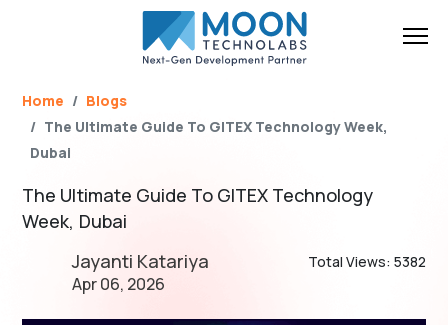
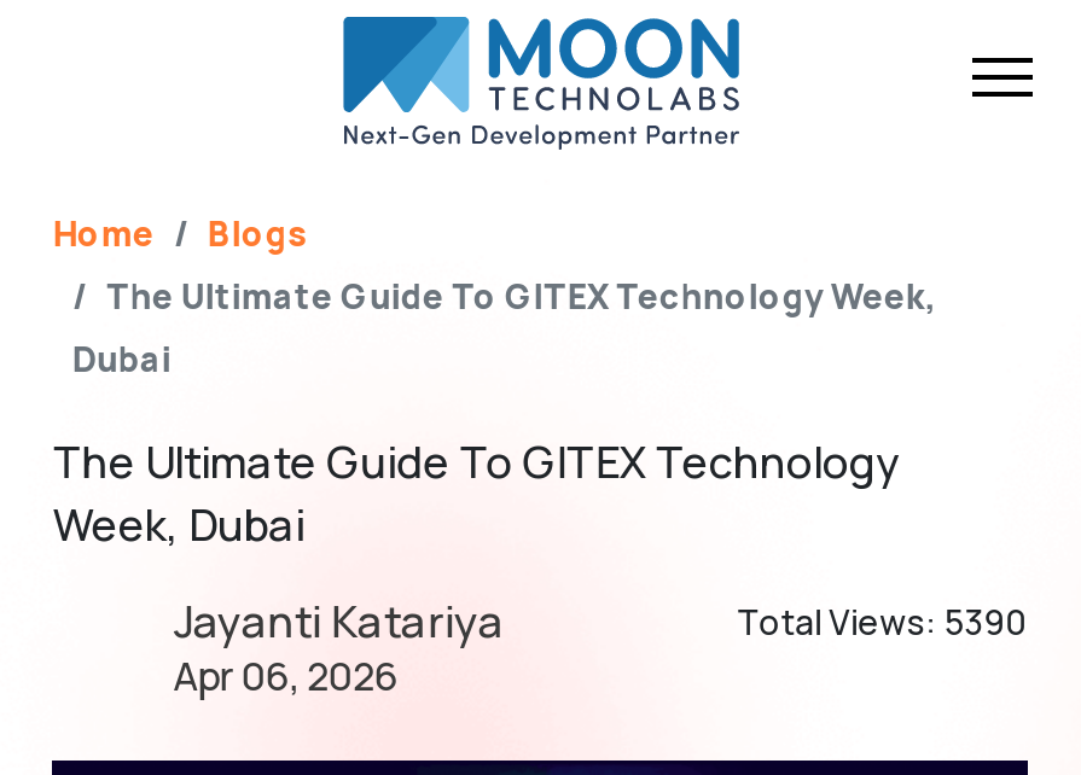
- Total Views: 5382
+ Total Views: 5390
